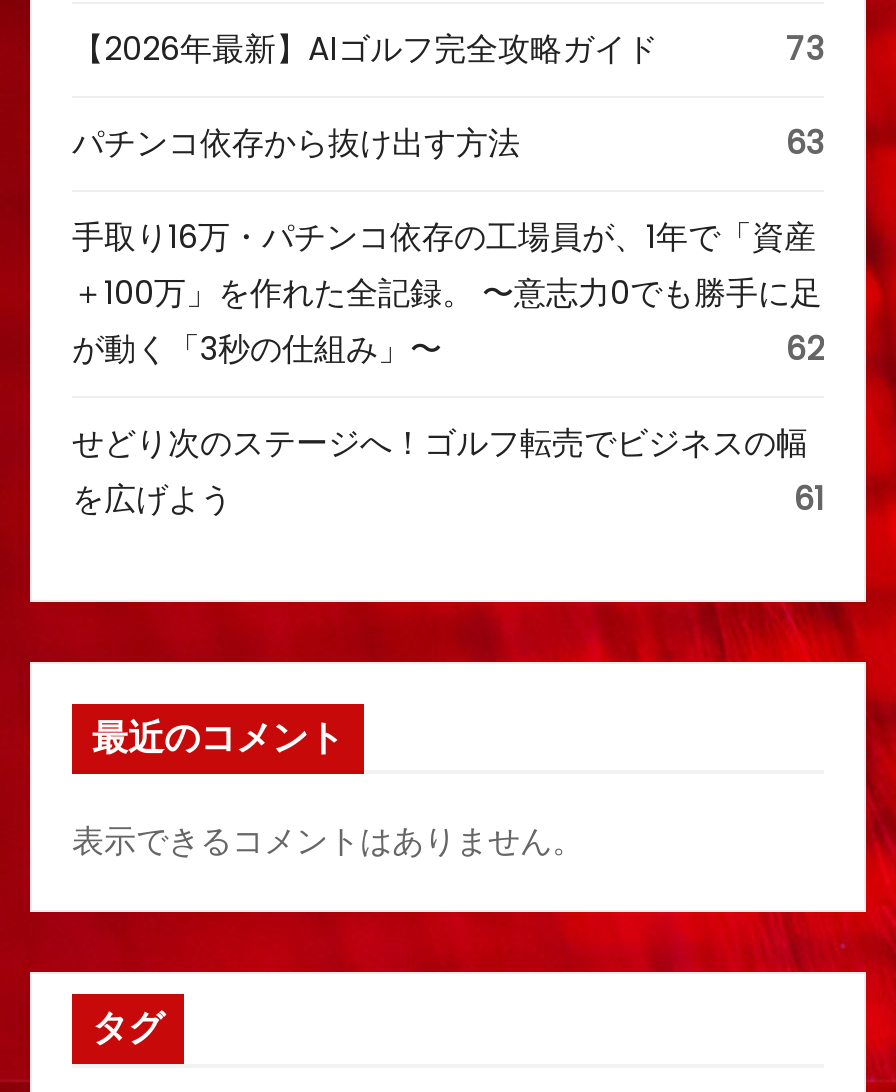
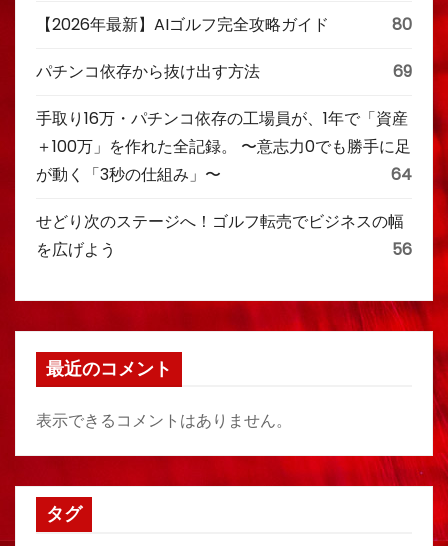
- 73
+ 80

- 63
+ 69

- 62
+ 64

- 61
+ 56
